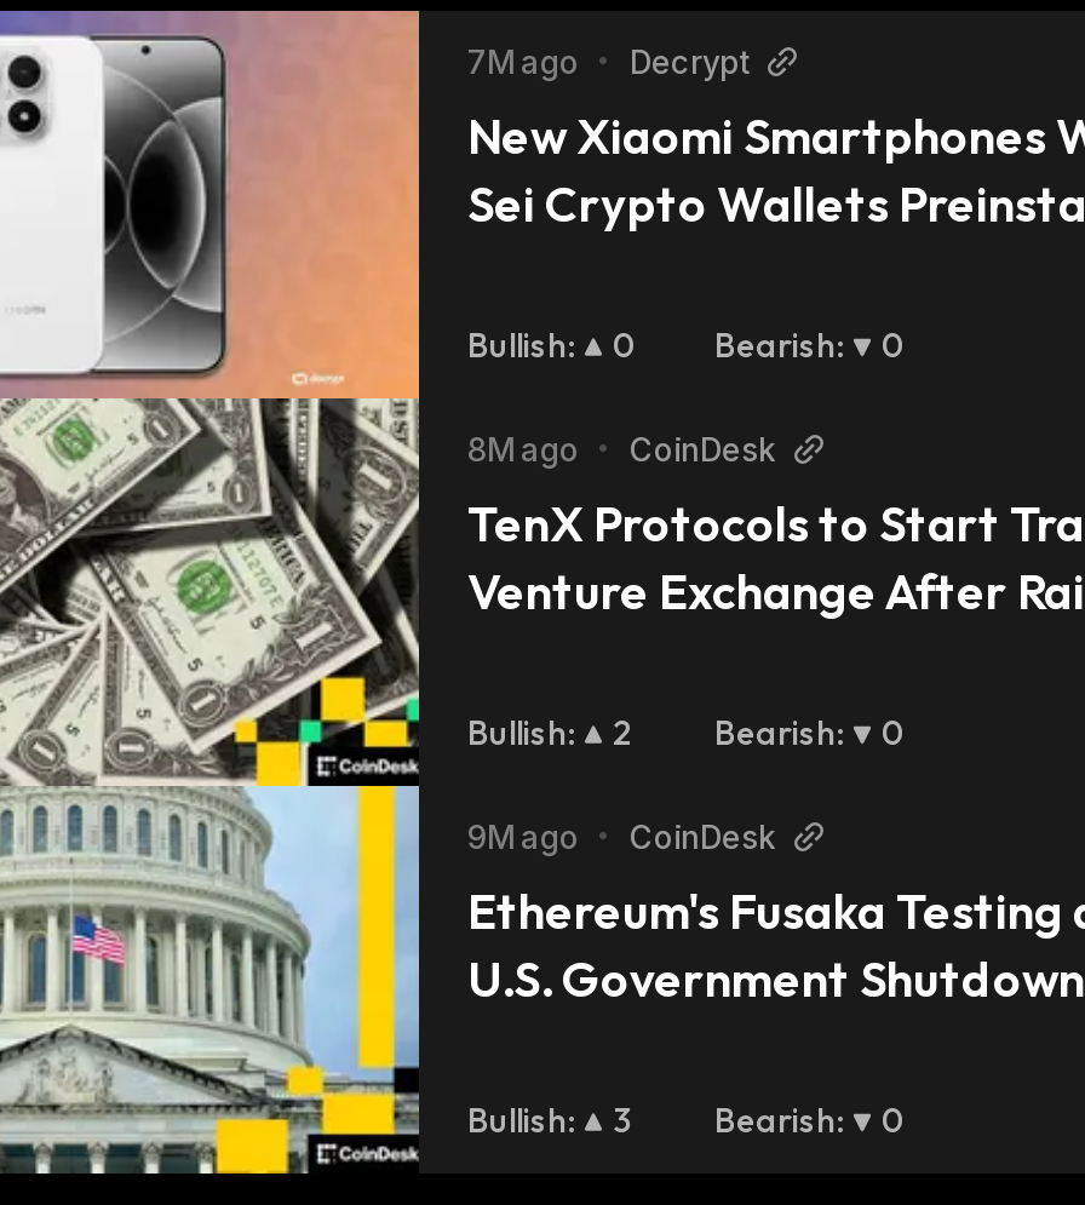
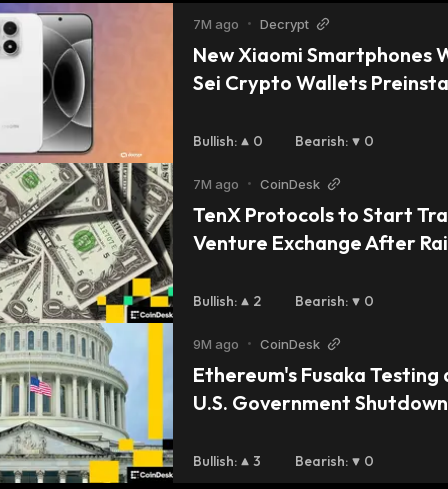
- 8M ago • CoinDesk
+ 7M ago • CoinDesk
